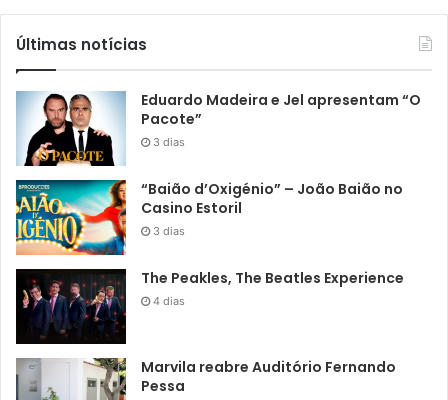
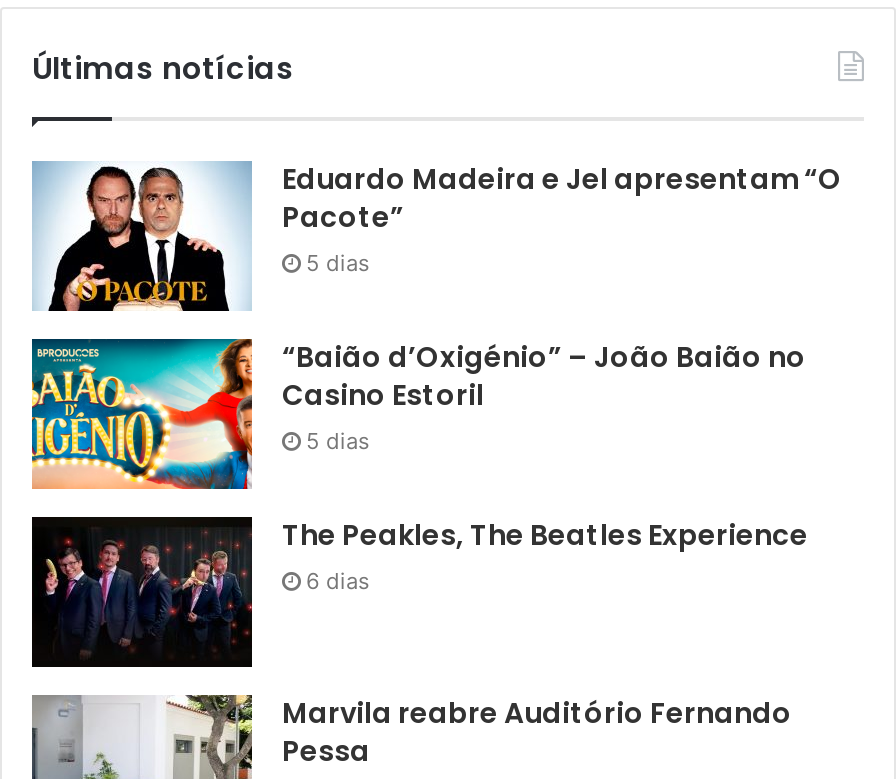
- 3 dias
+ 5 dias

- 3 dias
+ 5 dias

- 4 dias
+ 6 dias
